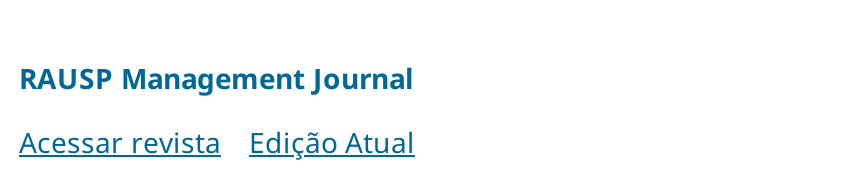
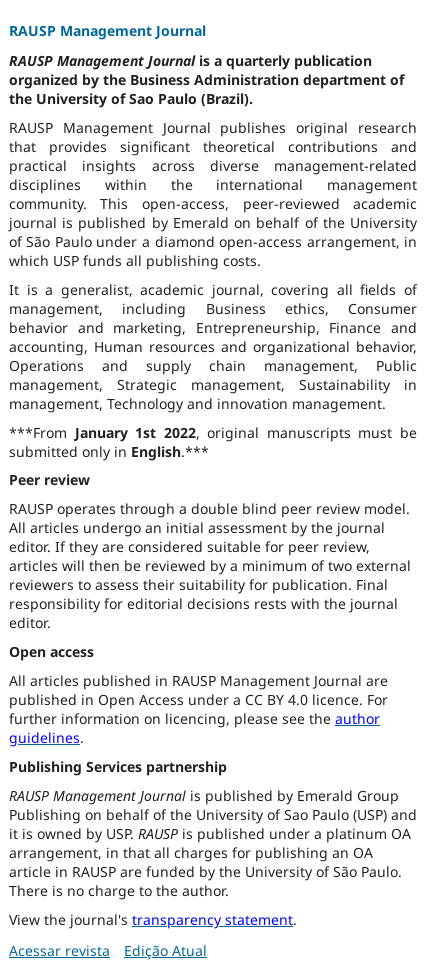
+ RAUSP Management Journal is a quarterly publication
+ organized by the Business Administration department of
+ the University of Sao Paulo (Brazil).
+ RAUSP Management Journal publishes original research
+ that provides significant theoretical contributions and
+ practical insights across diverse management-related
+ disciplines within the international management
+ community. This open-access, peer-reviewed academic
+ journal is published by Emerald on behalf of the University
+ of São Paulo under a diamond open-access arrangement, in
+ which USP funds all publishing costs.
+ It is a generalist, academic journal, covering all fields of
+ management, including Business ethics, Consumer
+ behavior and marketing, Entrepreneurship, Finance and
+ accounting, Human resources and organizational behavior,
+ Operations and supply chain management, Public
+ management, Strategic management, Sustainability in
+ management, Technology and innovation management.
+ ***From January 1st 2022, original manuscripts must be
+ submitted only in English.***
+ Peer review
+ RAUSP operates through a double blind peer review model.
+ All articles undergo an initial assessment by the journal
+ editor. If they are considered suitable for peer review,
+ articles will then be reviewed by a minimum of two external
+ reviewers to assess their suitability for publication. Final
+ responsibility for editorial decisions rests with the journal
+ editor.
+ Open access
+ All articles published in RAUSP Management Journal are
+ published in Open Access under a CC BY 4.0 licence. For
+ further information on licencing, please see the author
+ guidelines.
+ Publishing Services partnership
+ RAUSP Management Journal is published by Emerald Group
+ Publishing on behalf of the University of Sao Paulo (USP) and
+ it is owned by USP. RAUSP is published under a platinum OA
+ arrangement, in that all charges for publishing an OA
+ article in RAUSP are funded by the University of São Paulo.
+ There is no charge to the author.
+ View the journal's transparency statement.
